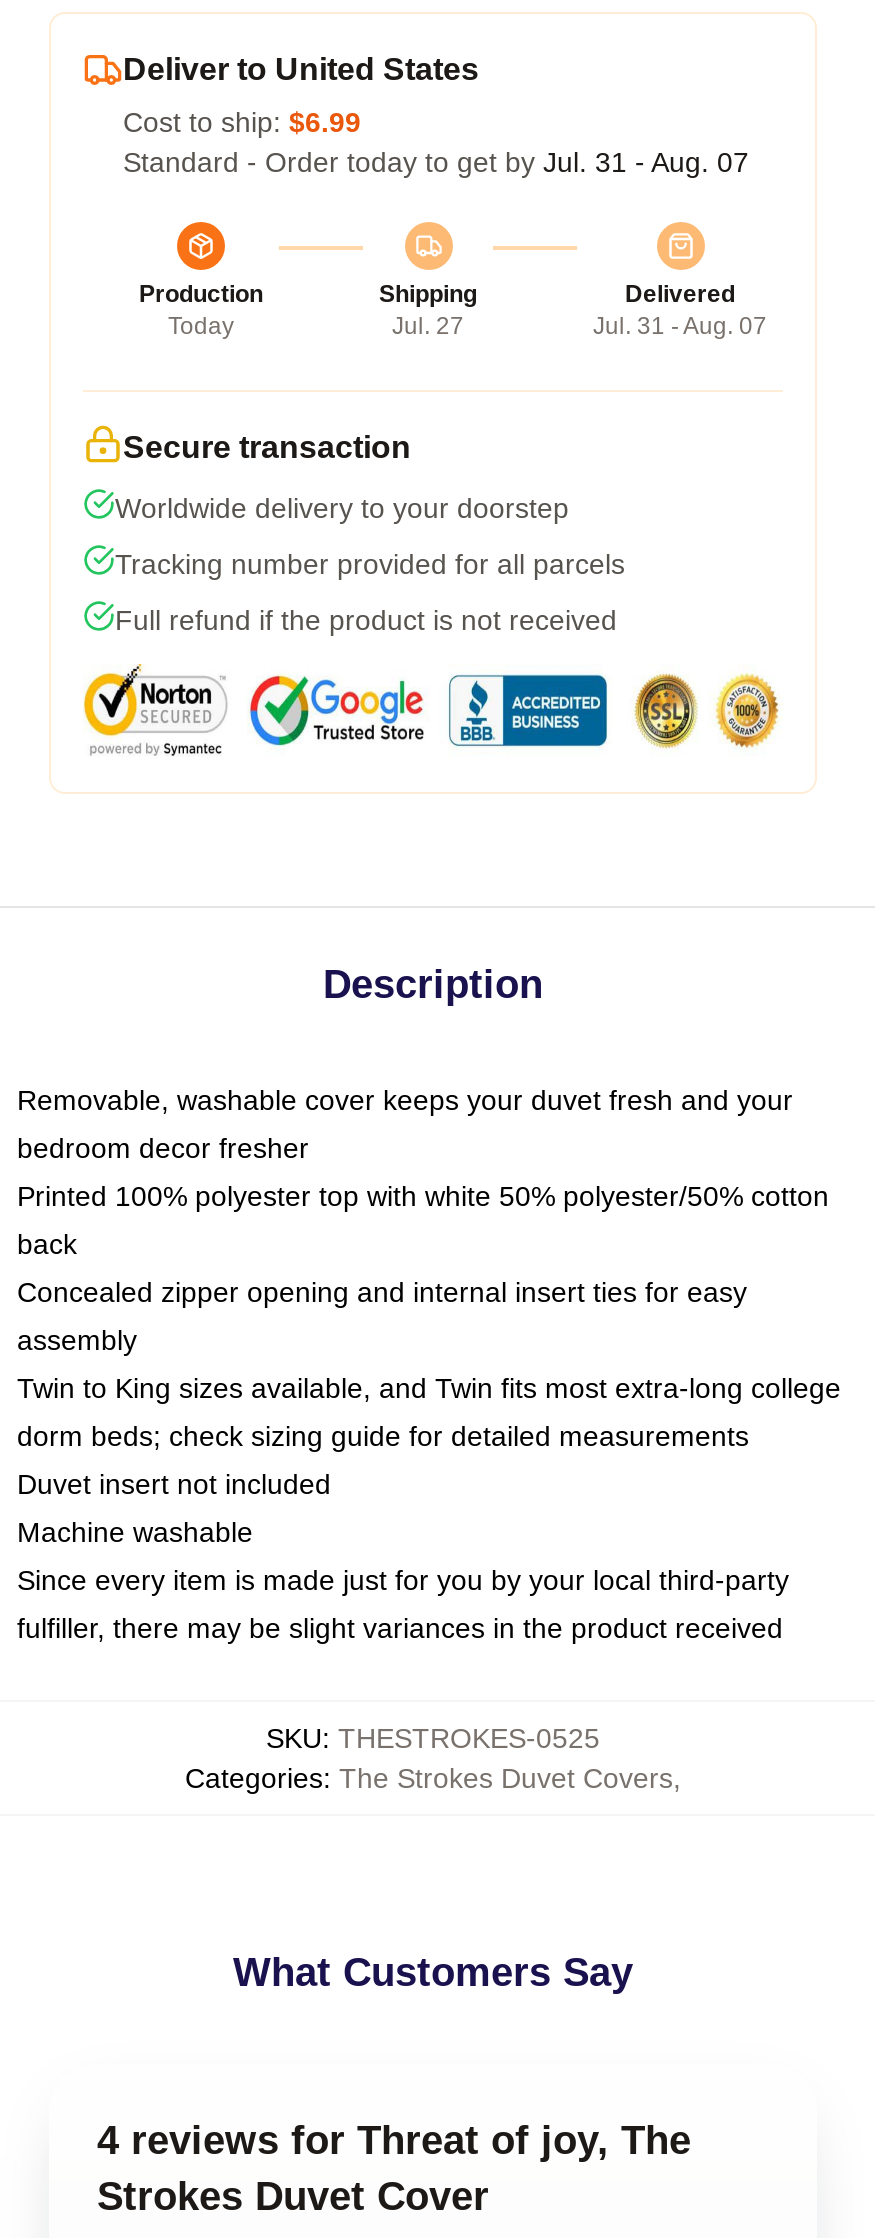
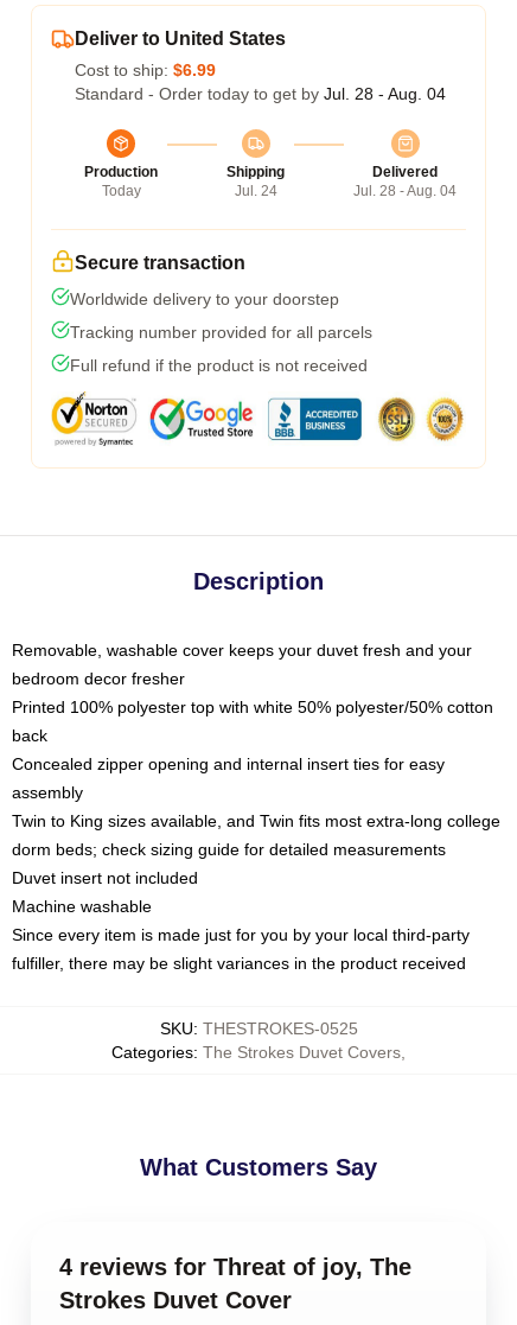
- Standard - Order today to get by Jul. 31 - Aug. 07
+ Standard - Order today to get by Jul. 28 - Aug. 04

- Jul. 27
+ Jul. 24

- Jul. 31 - Aug. 07
+ Jul. 28 - Aug. 04
